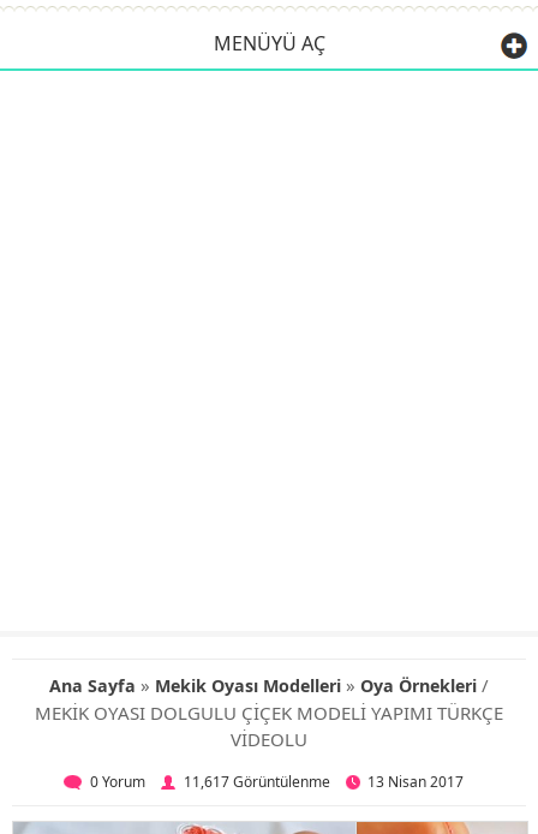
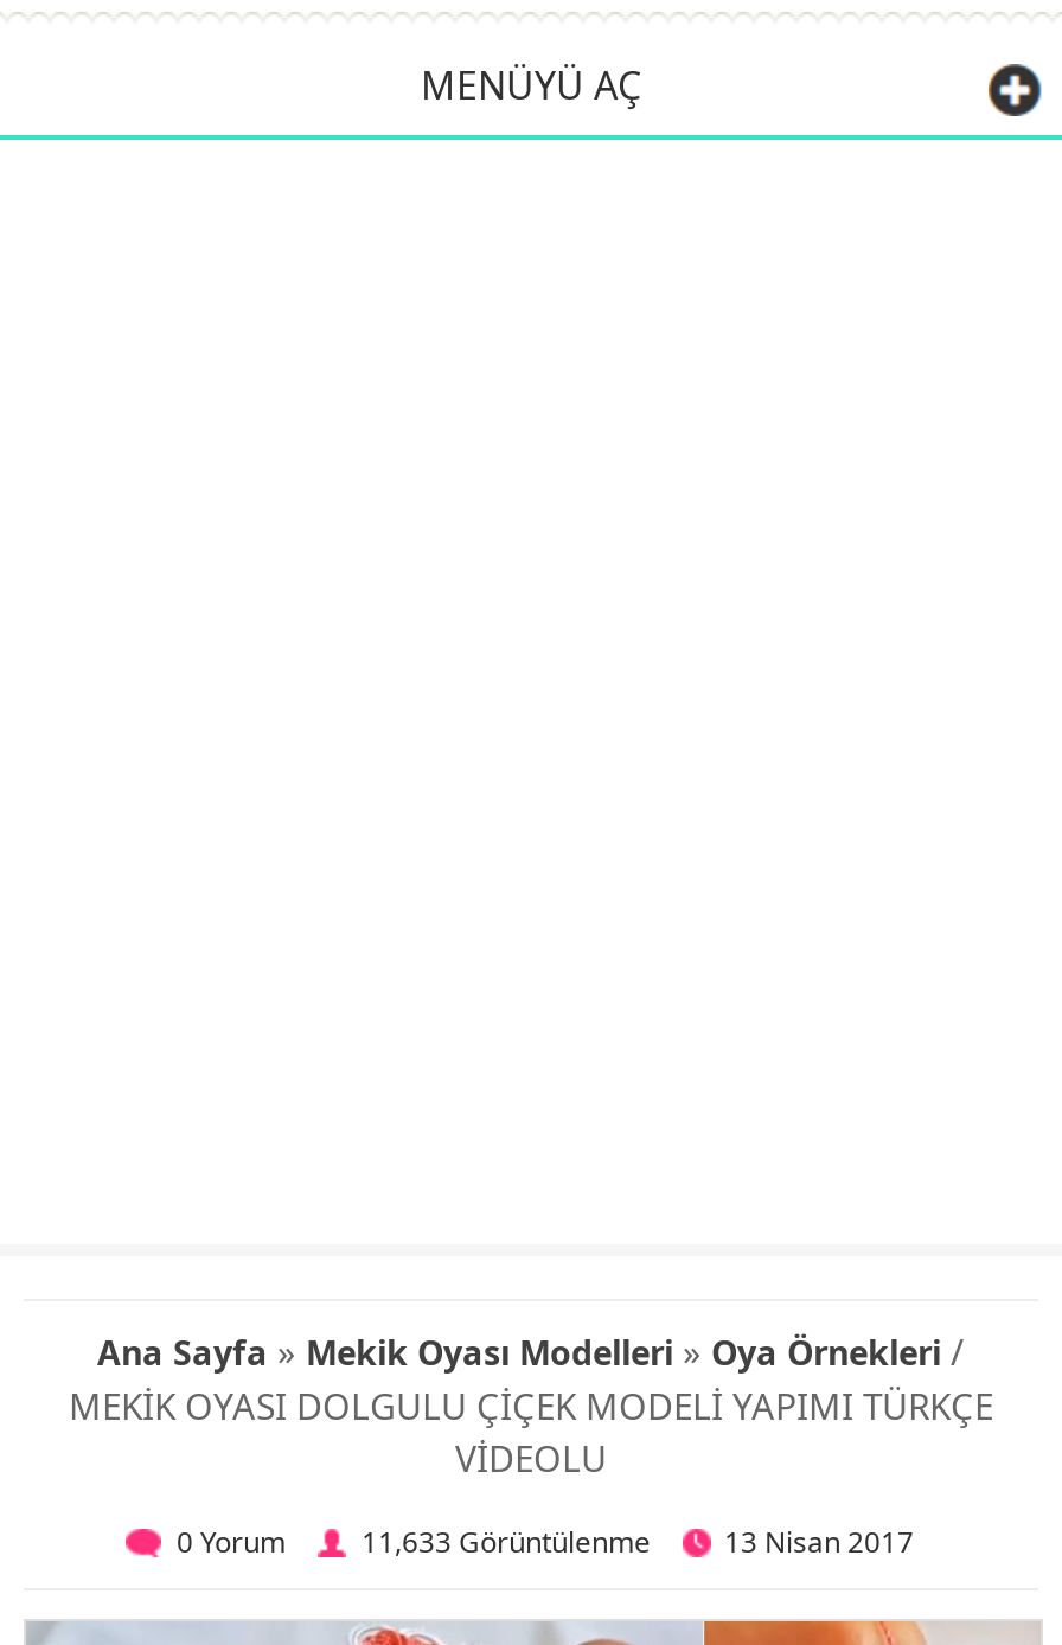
- 11,617 Görüntülenme
+ 11,633 Görüntülenme
